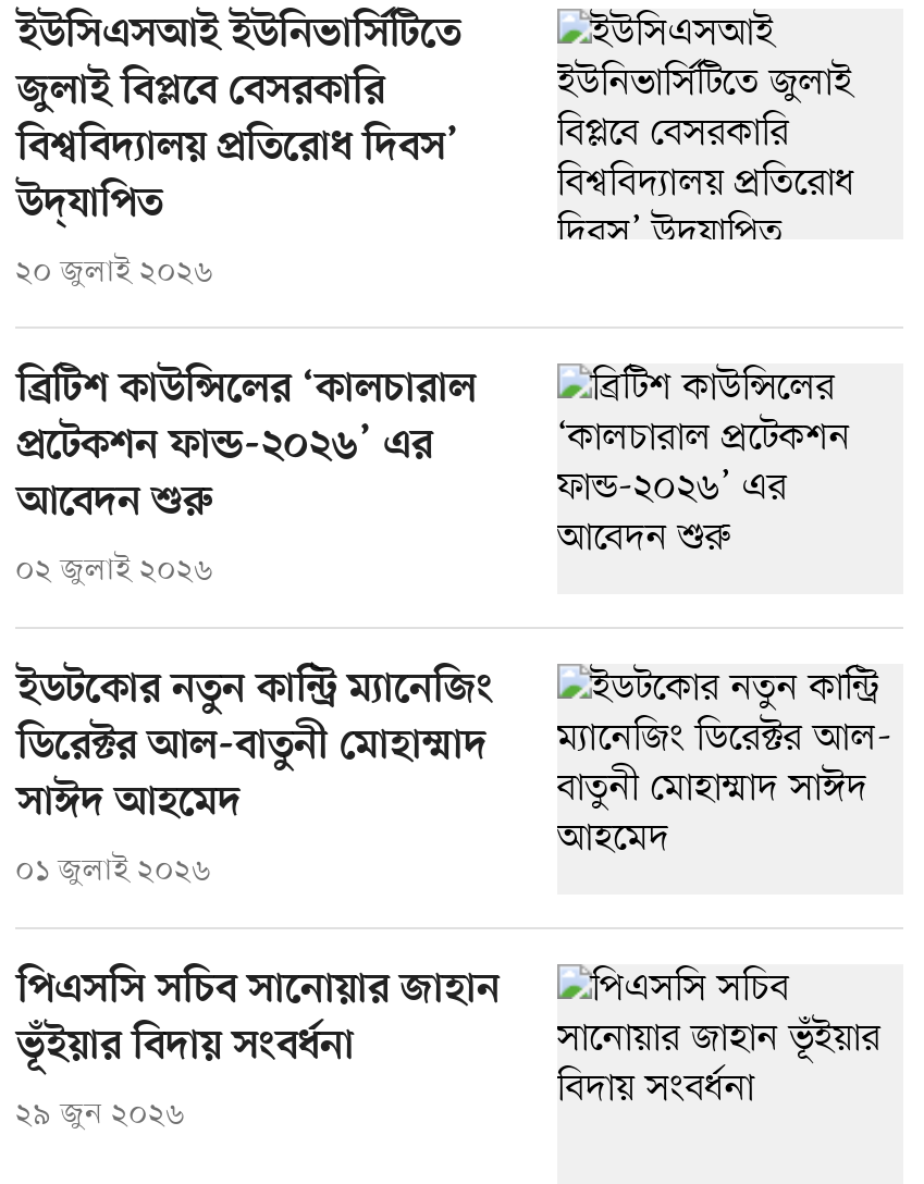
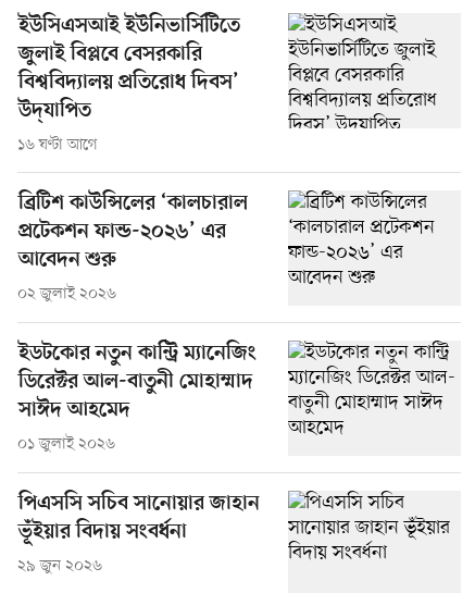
- ২০ জুলাই ২০২৬
+ ১৬ ঘণ্টা আগে
